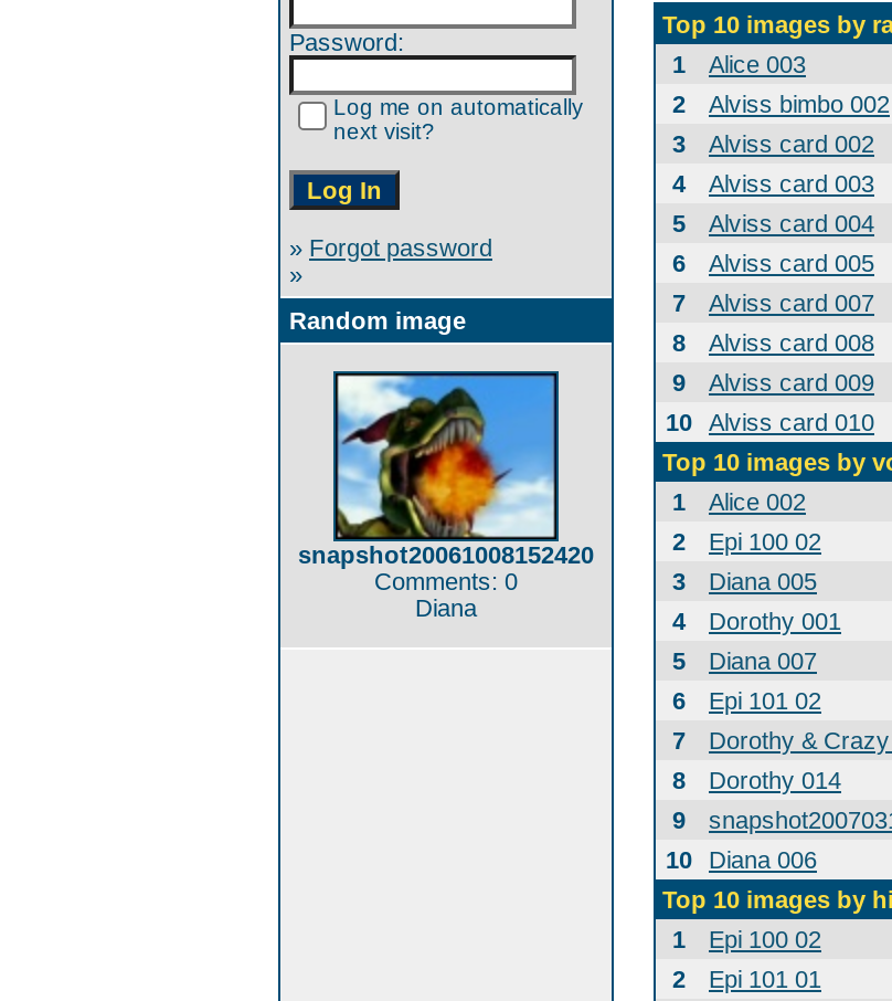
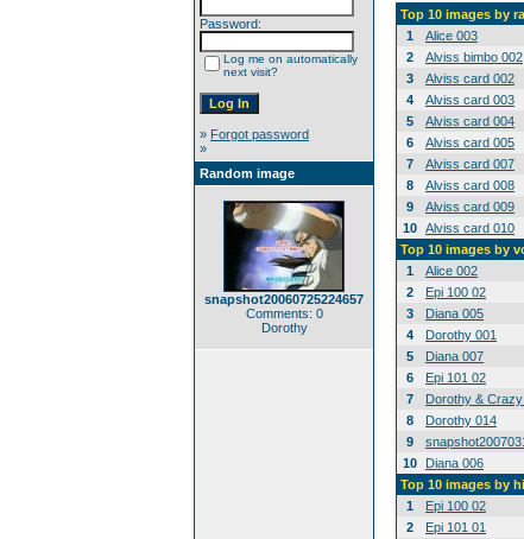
- [image]
- snapshot20061008152420
+ [image]
+ snapshot20060725224657

- Diana
+ Dorothy
